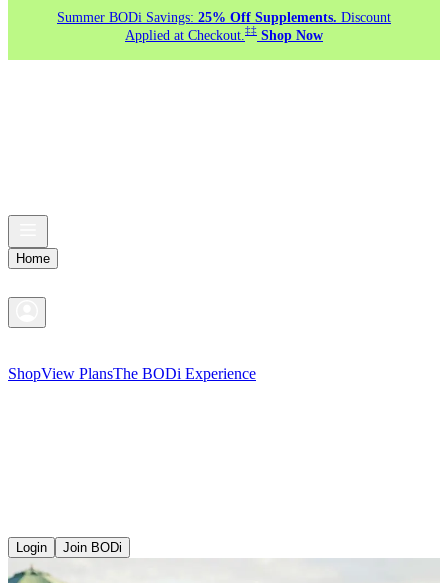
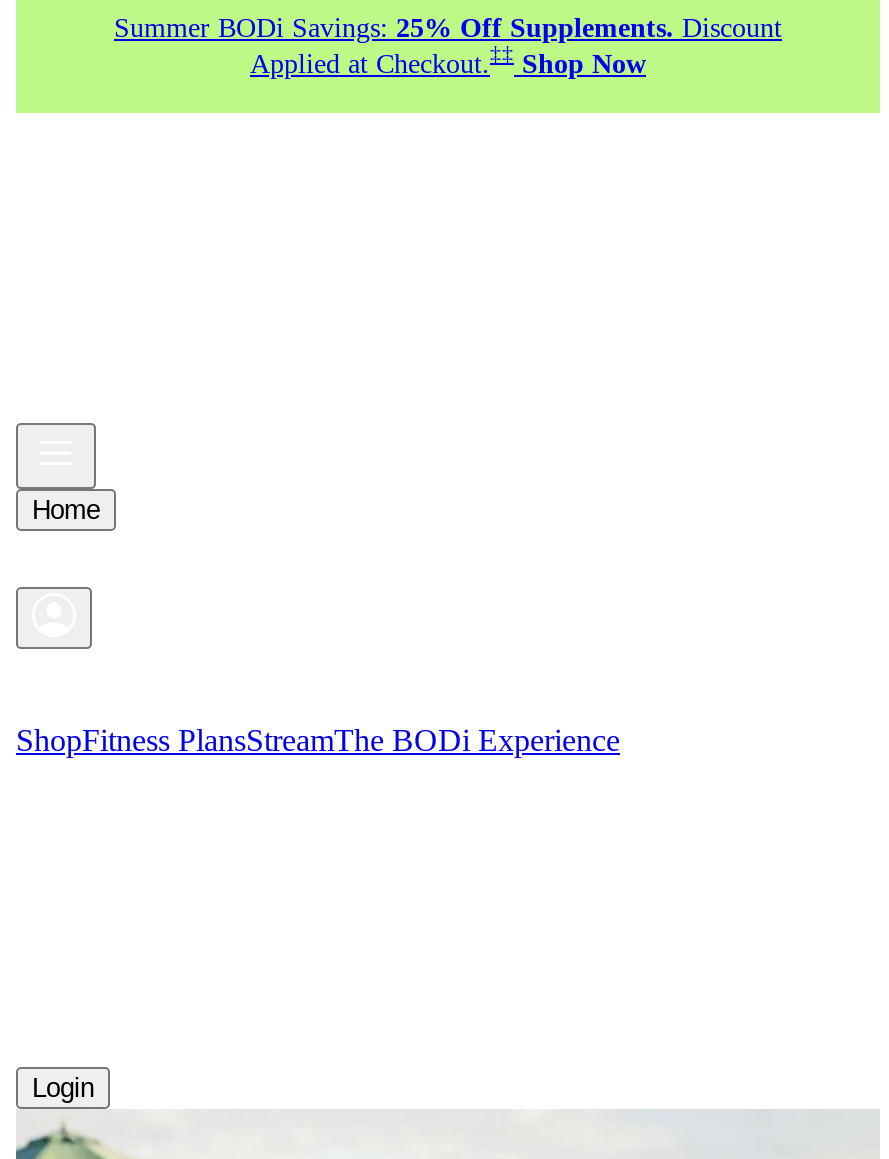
- ShopView PlansThe BODi Experience
+ ShopFitness PlansStreamThe BODi Experience

- Join BODi
